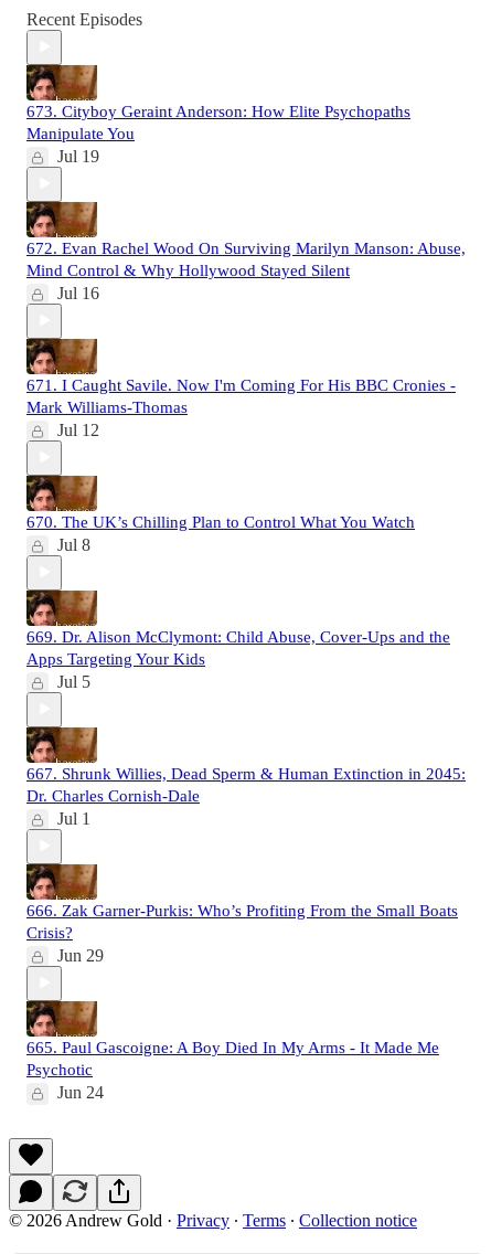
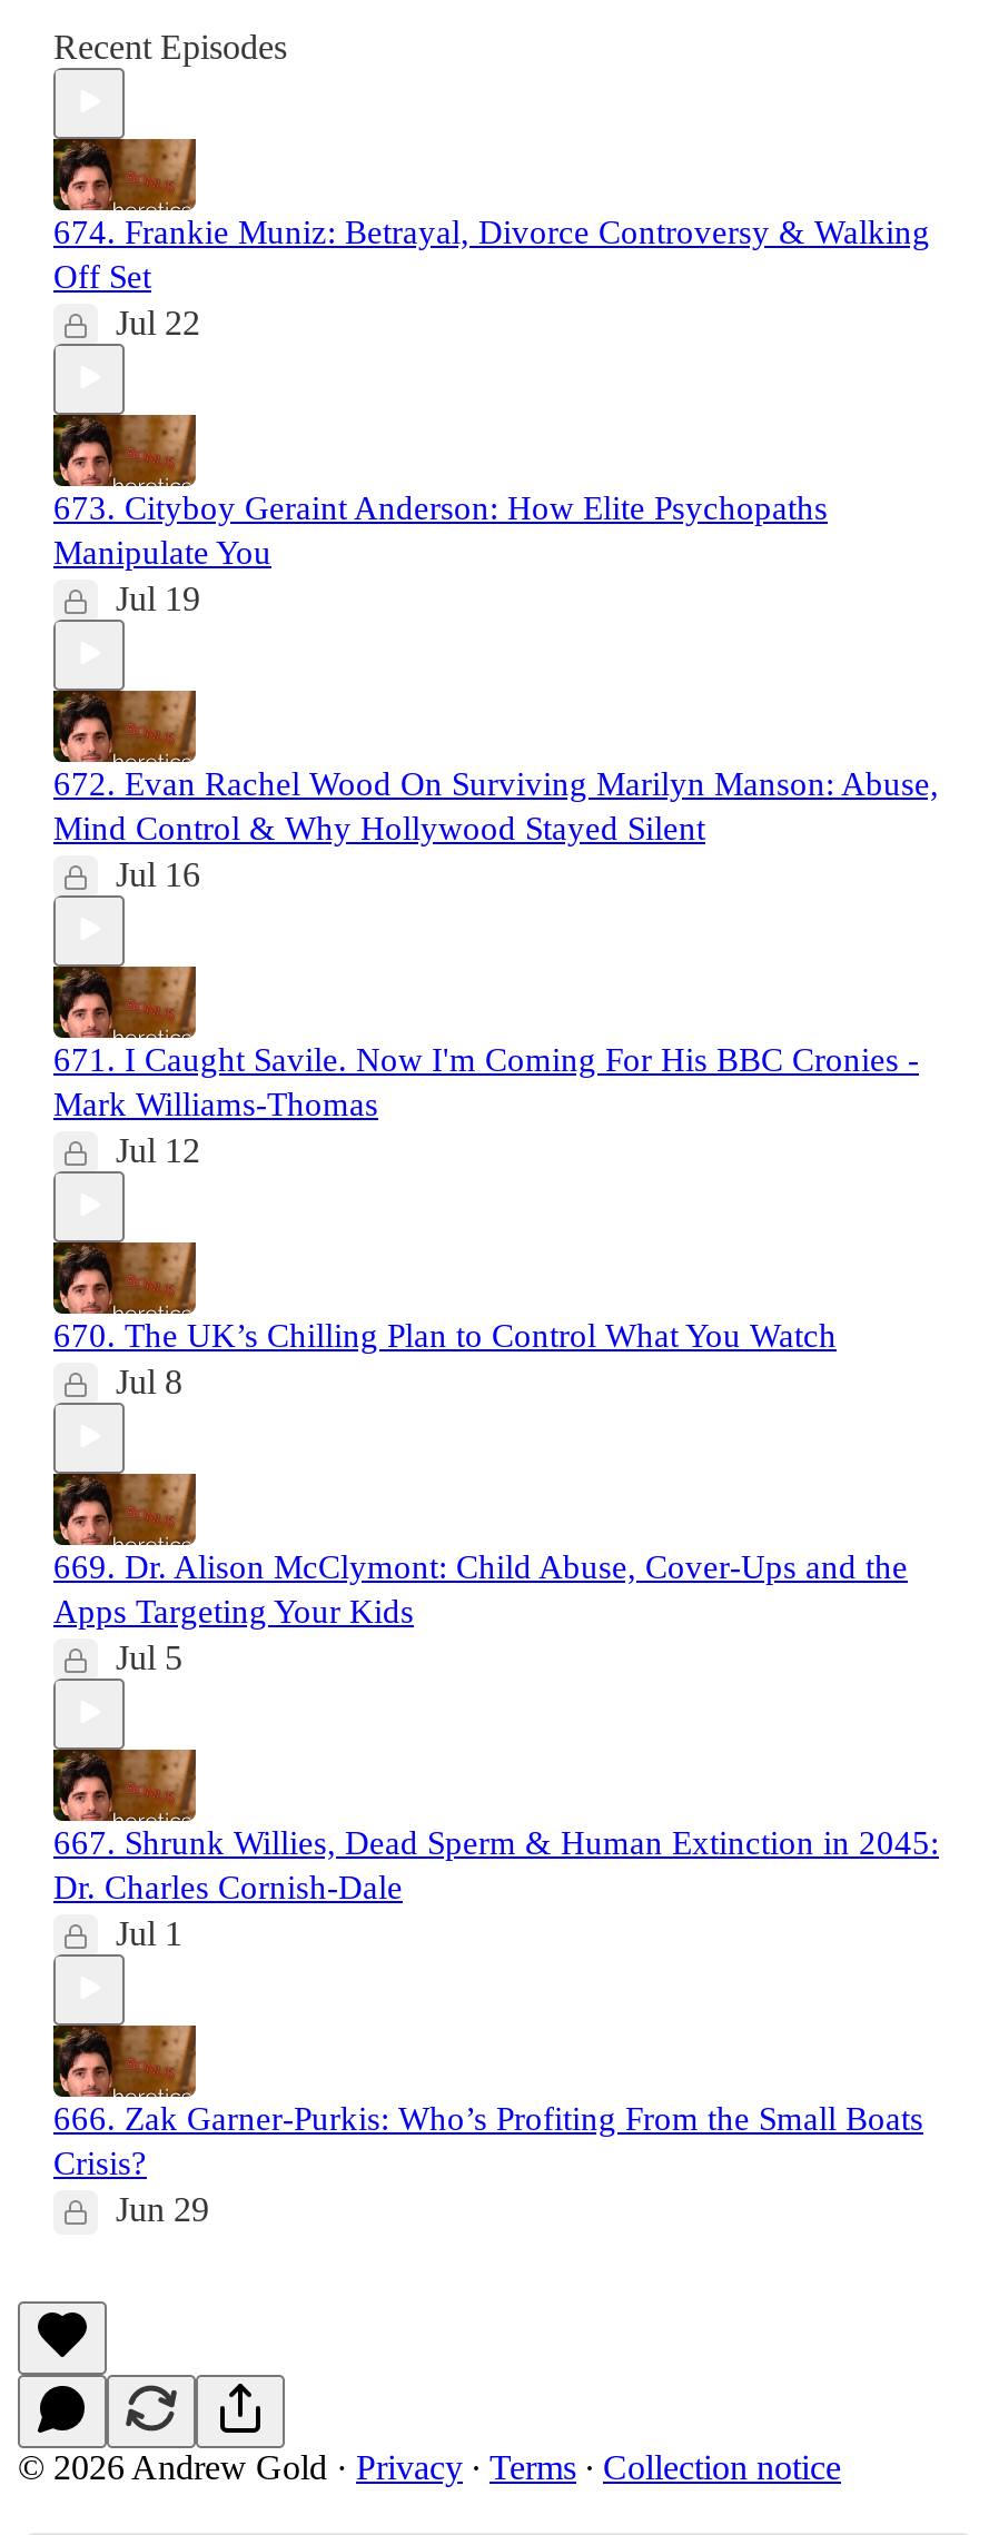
+ 674. Frankie Muniz: Betrayal, Divorce Controversy & Walking
+ Off Set
+ Jul 22

moved down: [image] | 673. Cityboy Geraint Anderson: How Elite Psychopaths | Manipulate You | ... | Crisis? | Jun 29

- 665. Paul Gascoigne: A Boy Died In My Arms - It Made Me
- Psychotic
- Jun 24
